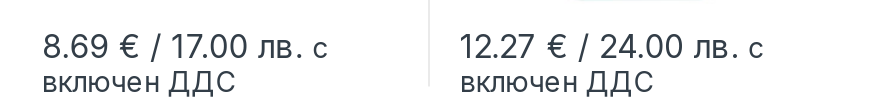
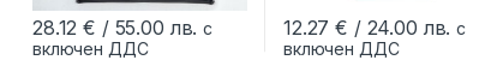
- 8.69 €/ 17.00 лв. с
+ 28.12 €/ 55.00 лв. с
